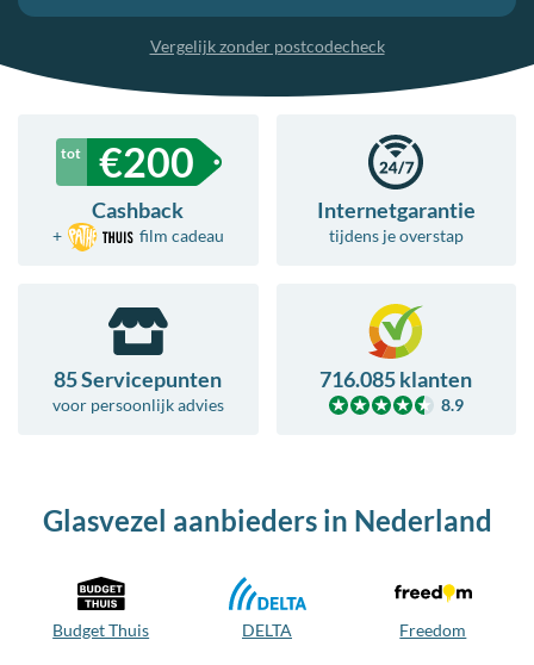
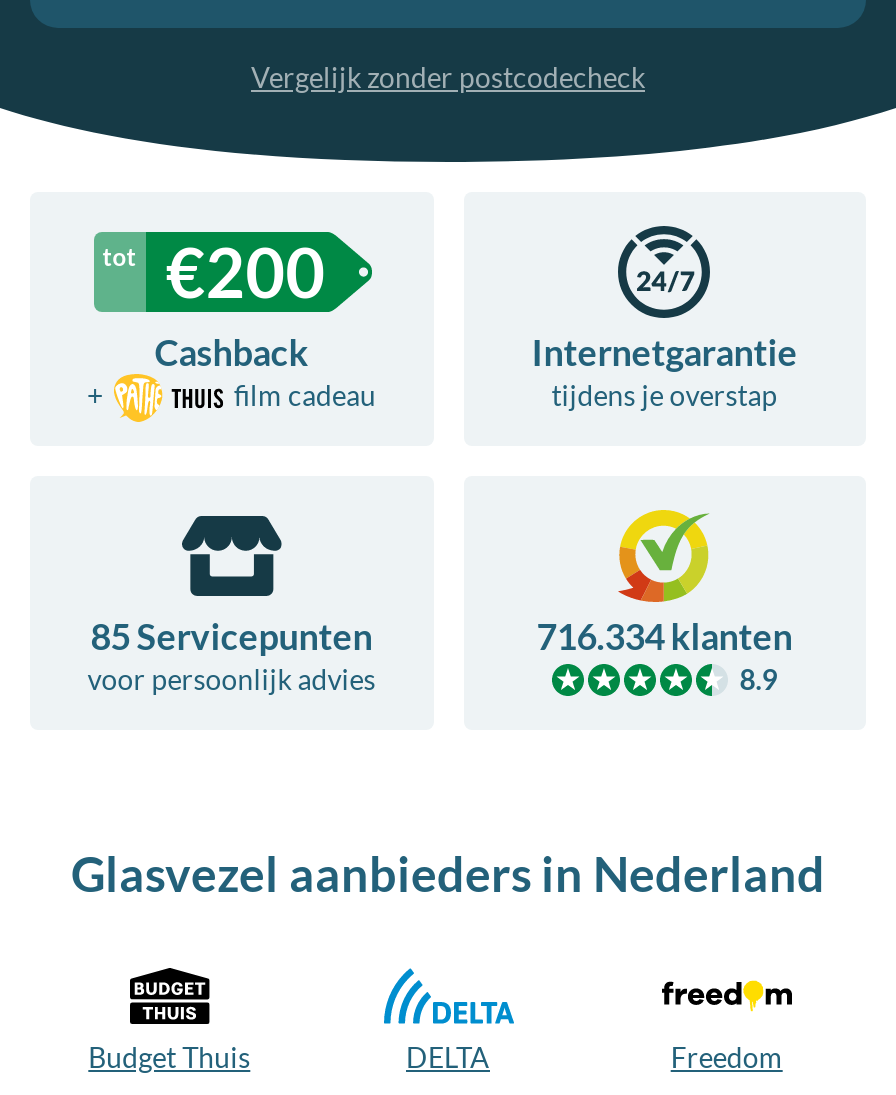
- 716.085 klanten
+ 716.334 klanten
